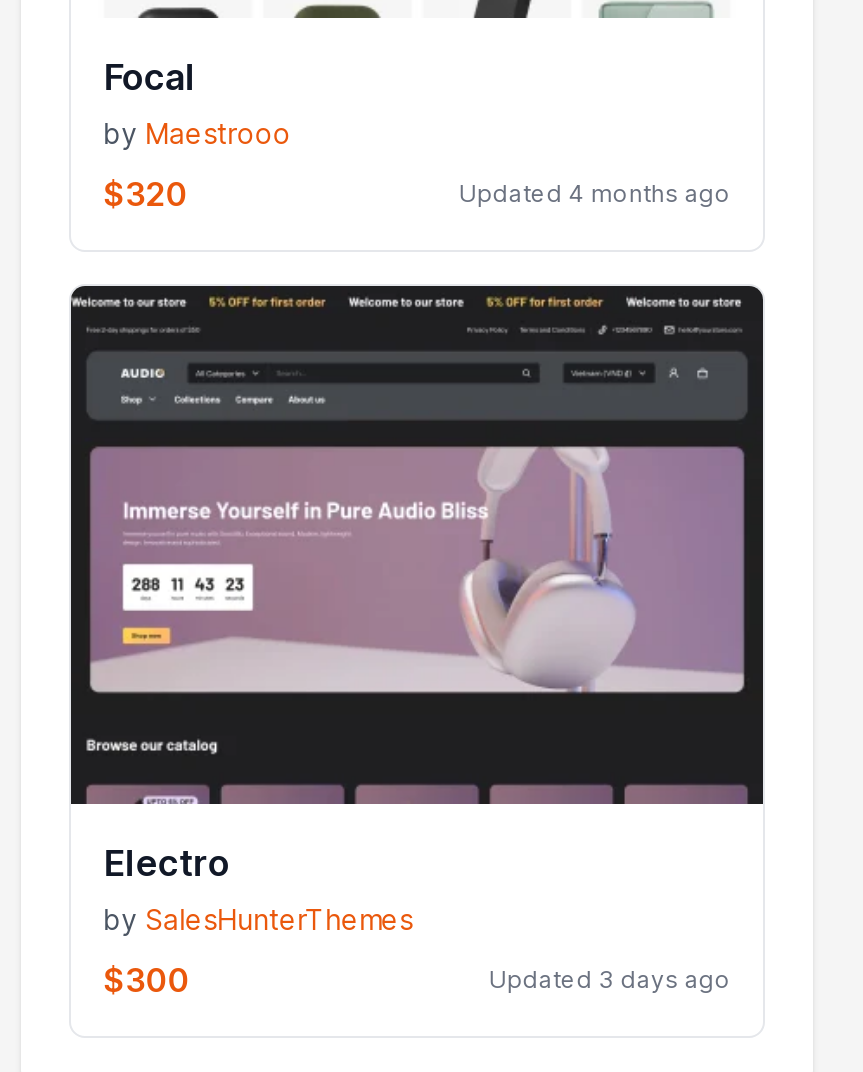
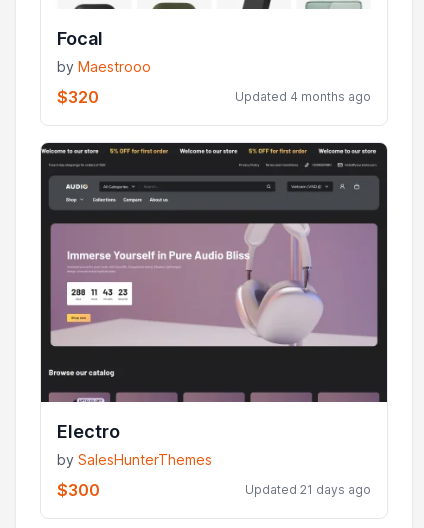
- Updated 3 days ago
+ Updated 21 days ago
